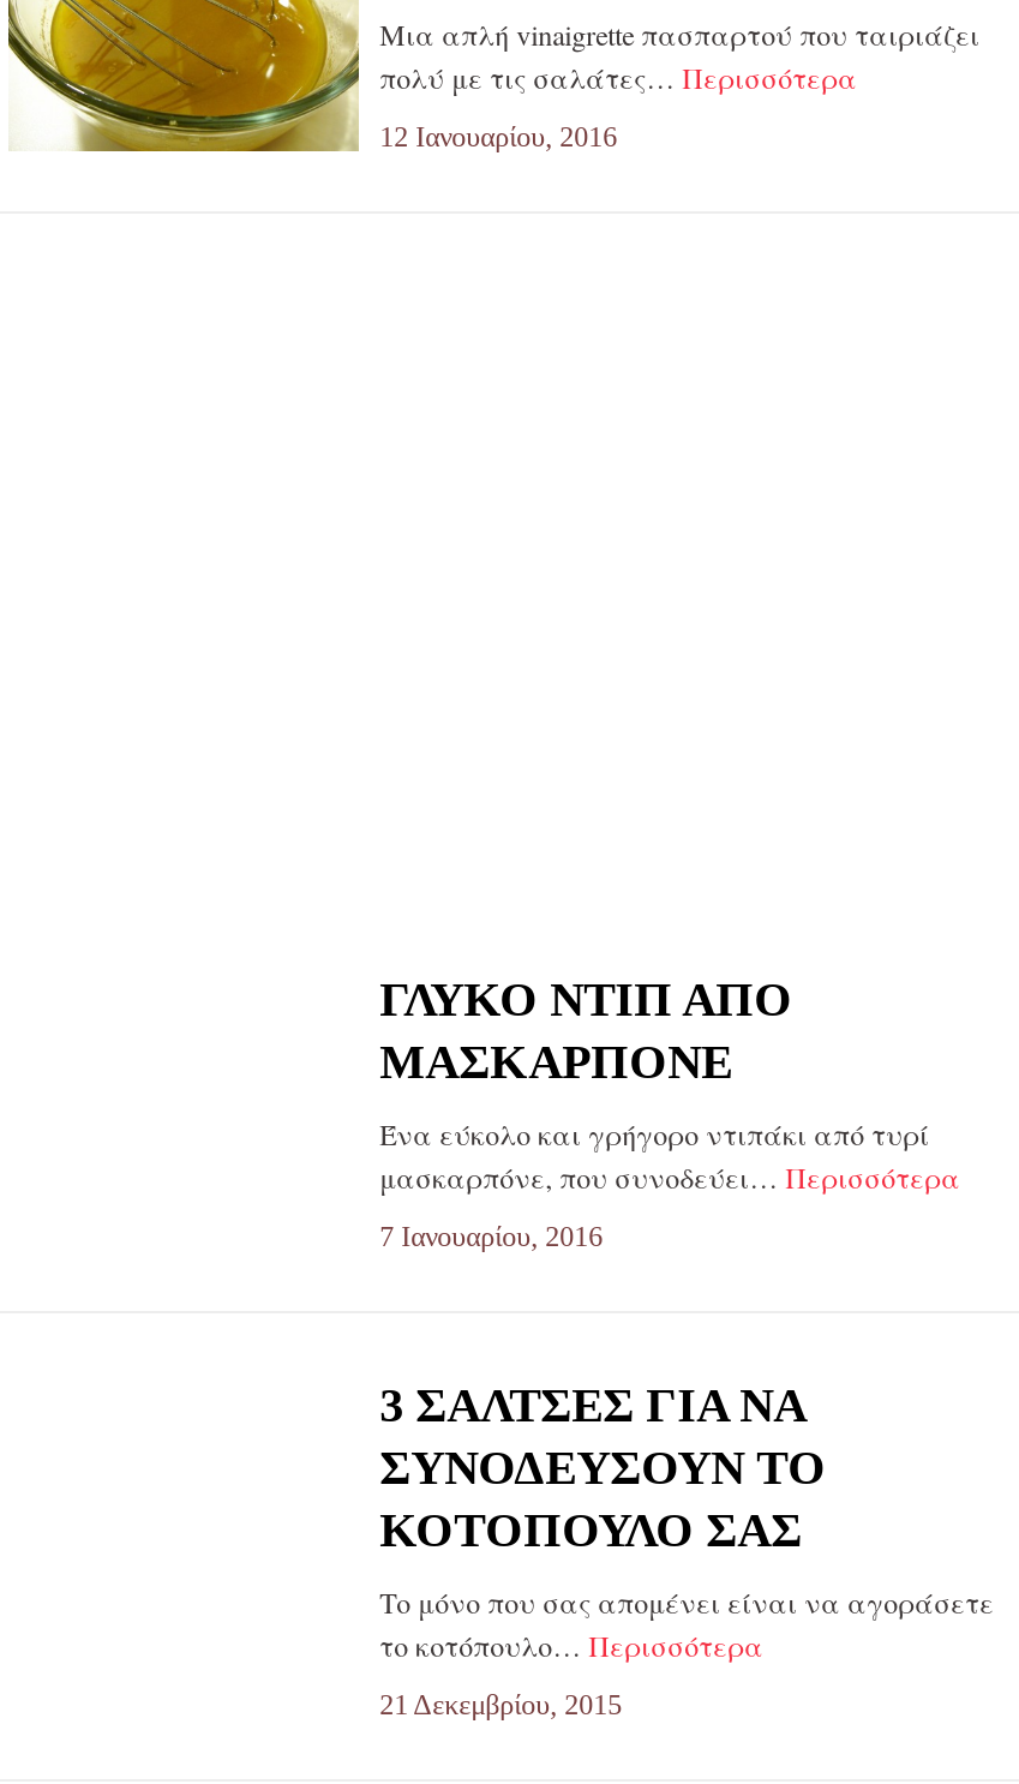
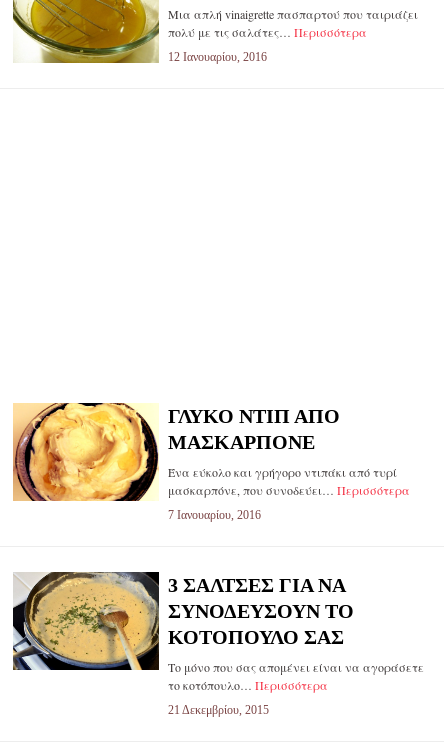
+ [image]

+ [image]
